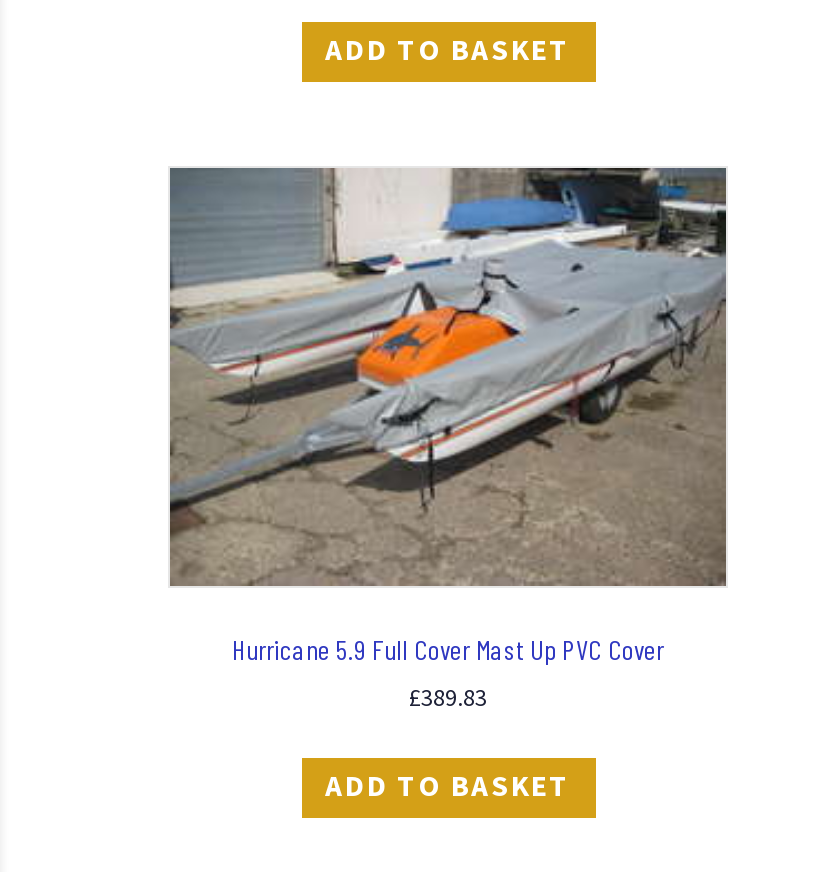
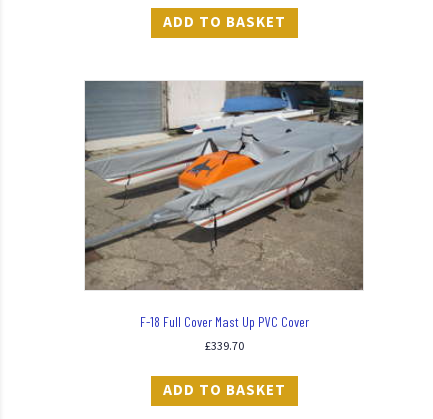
- Hurricane 5.9 Full Cover Mast Up PVC Cover
+ F-18 Full Cover Mast Up PVC Cover

- £389.83
+ £339.70
